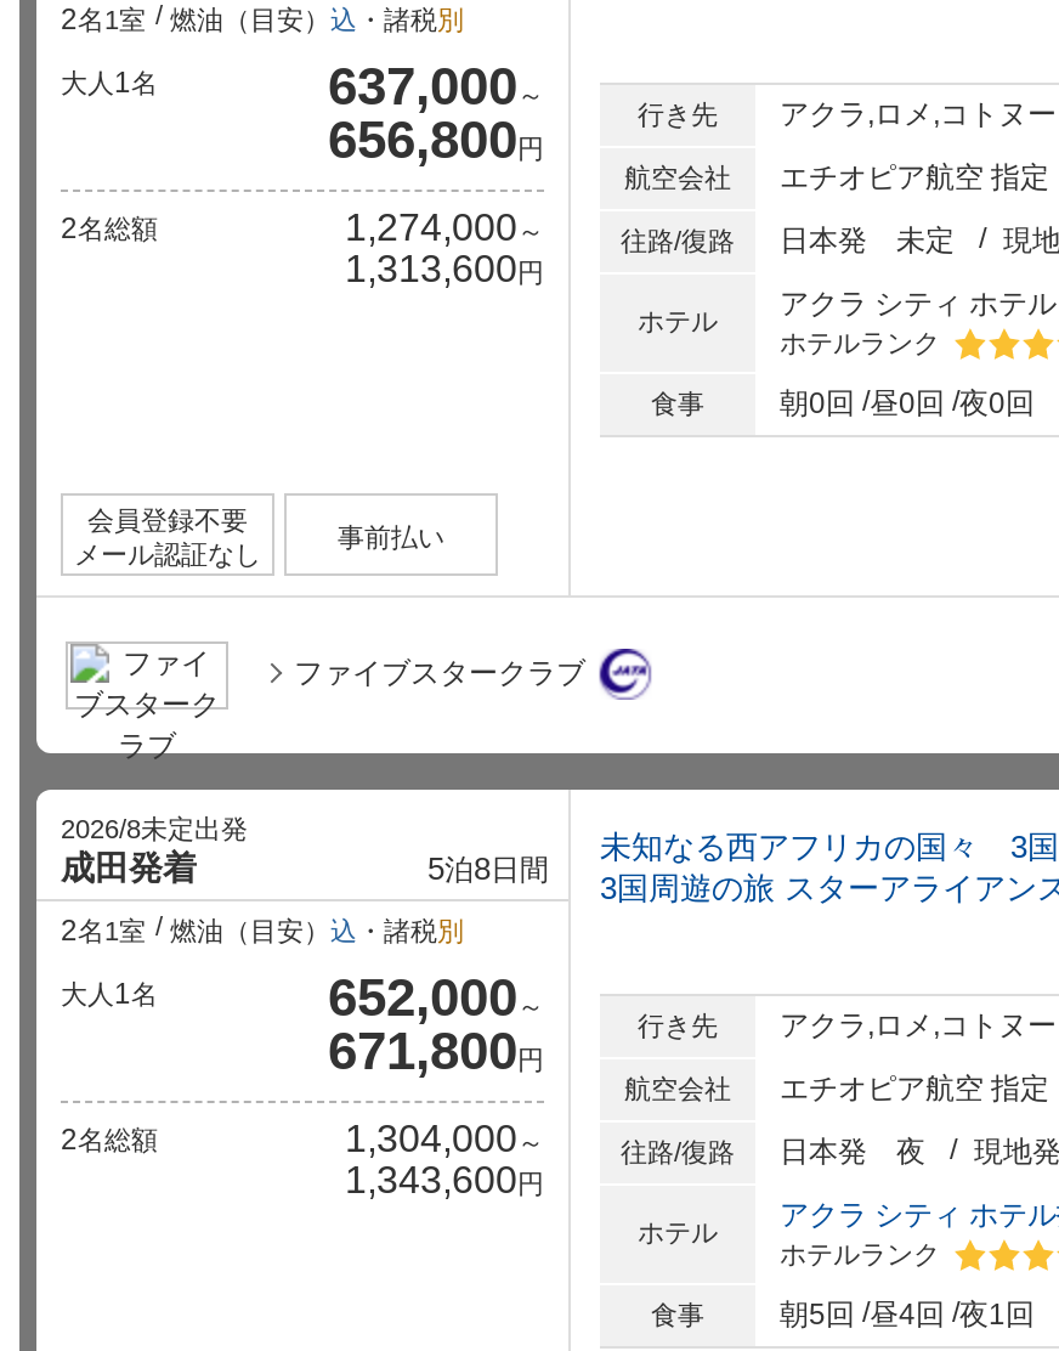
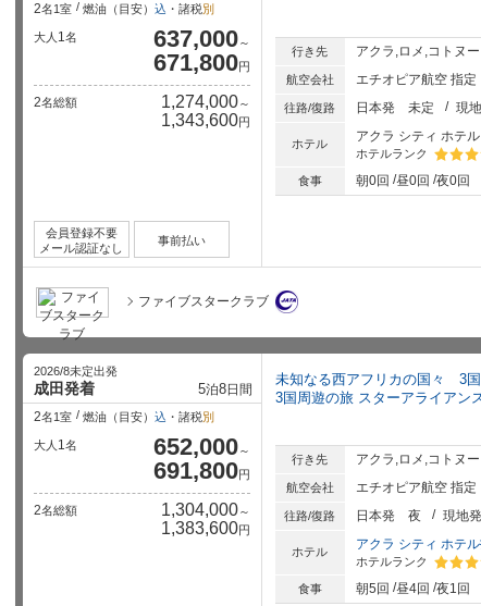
- 656,800円
+ 671,800円

- 1,313,600円
+ 1,343,600円

- 671,800円
+ 691,800円

- 1,343,600円
+ 1,383,600円
